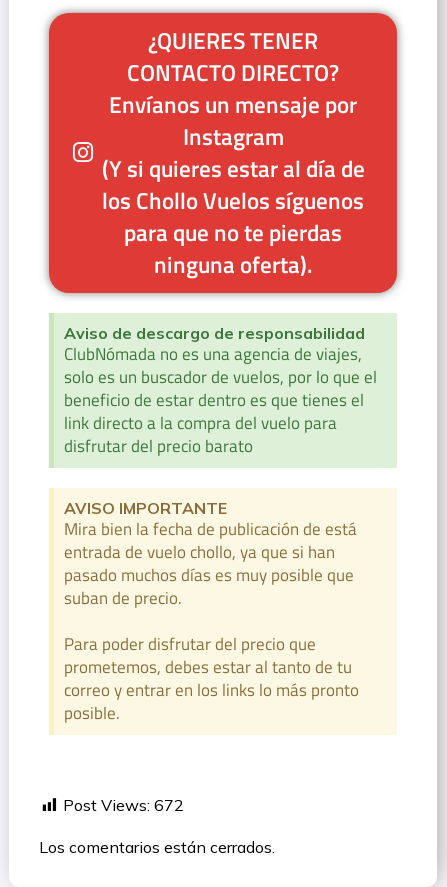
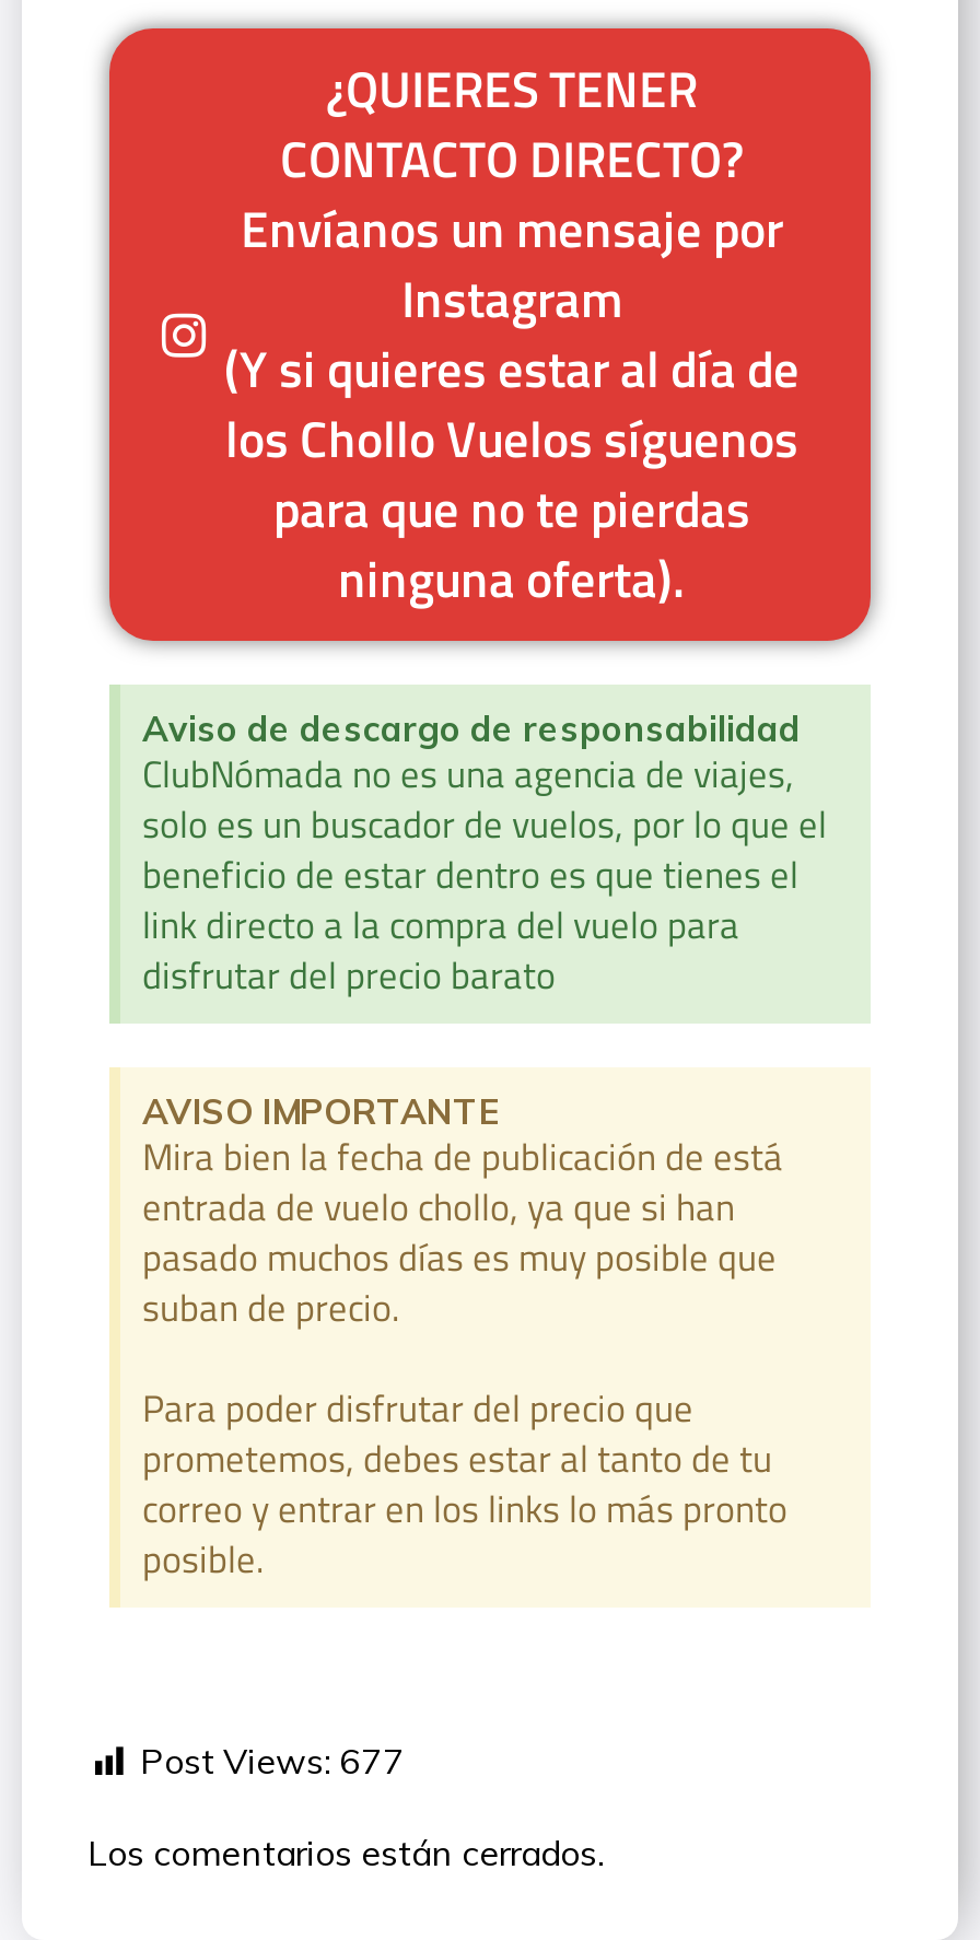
- Post Views: 672
+ Post Views: 677
